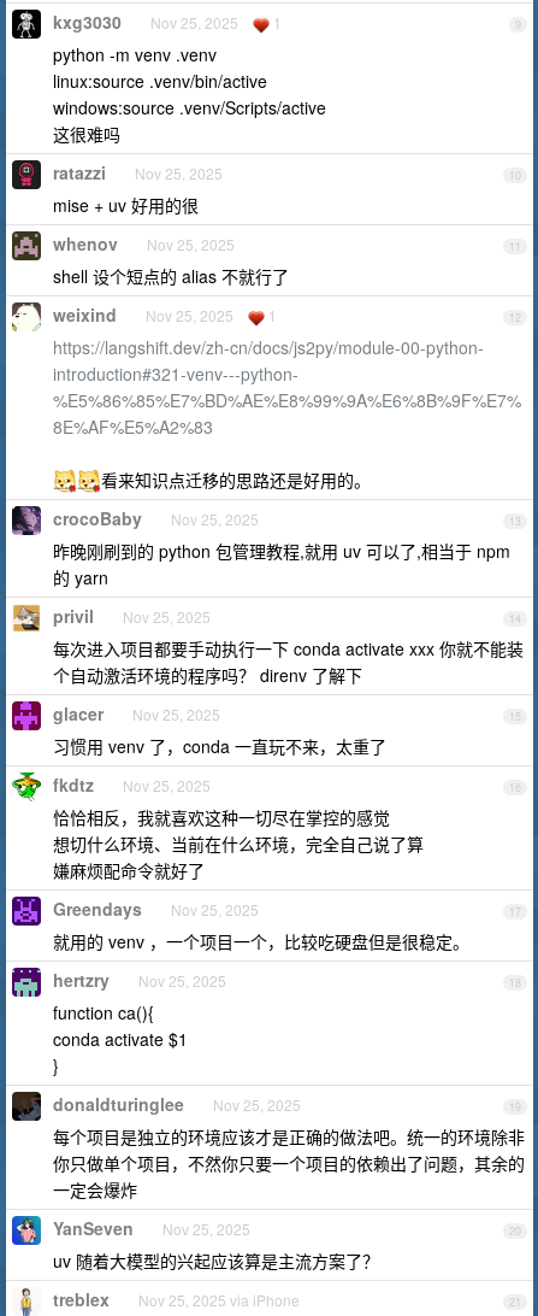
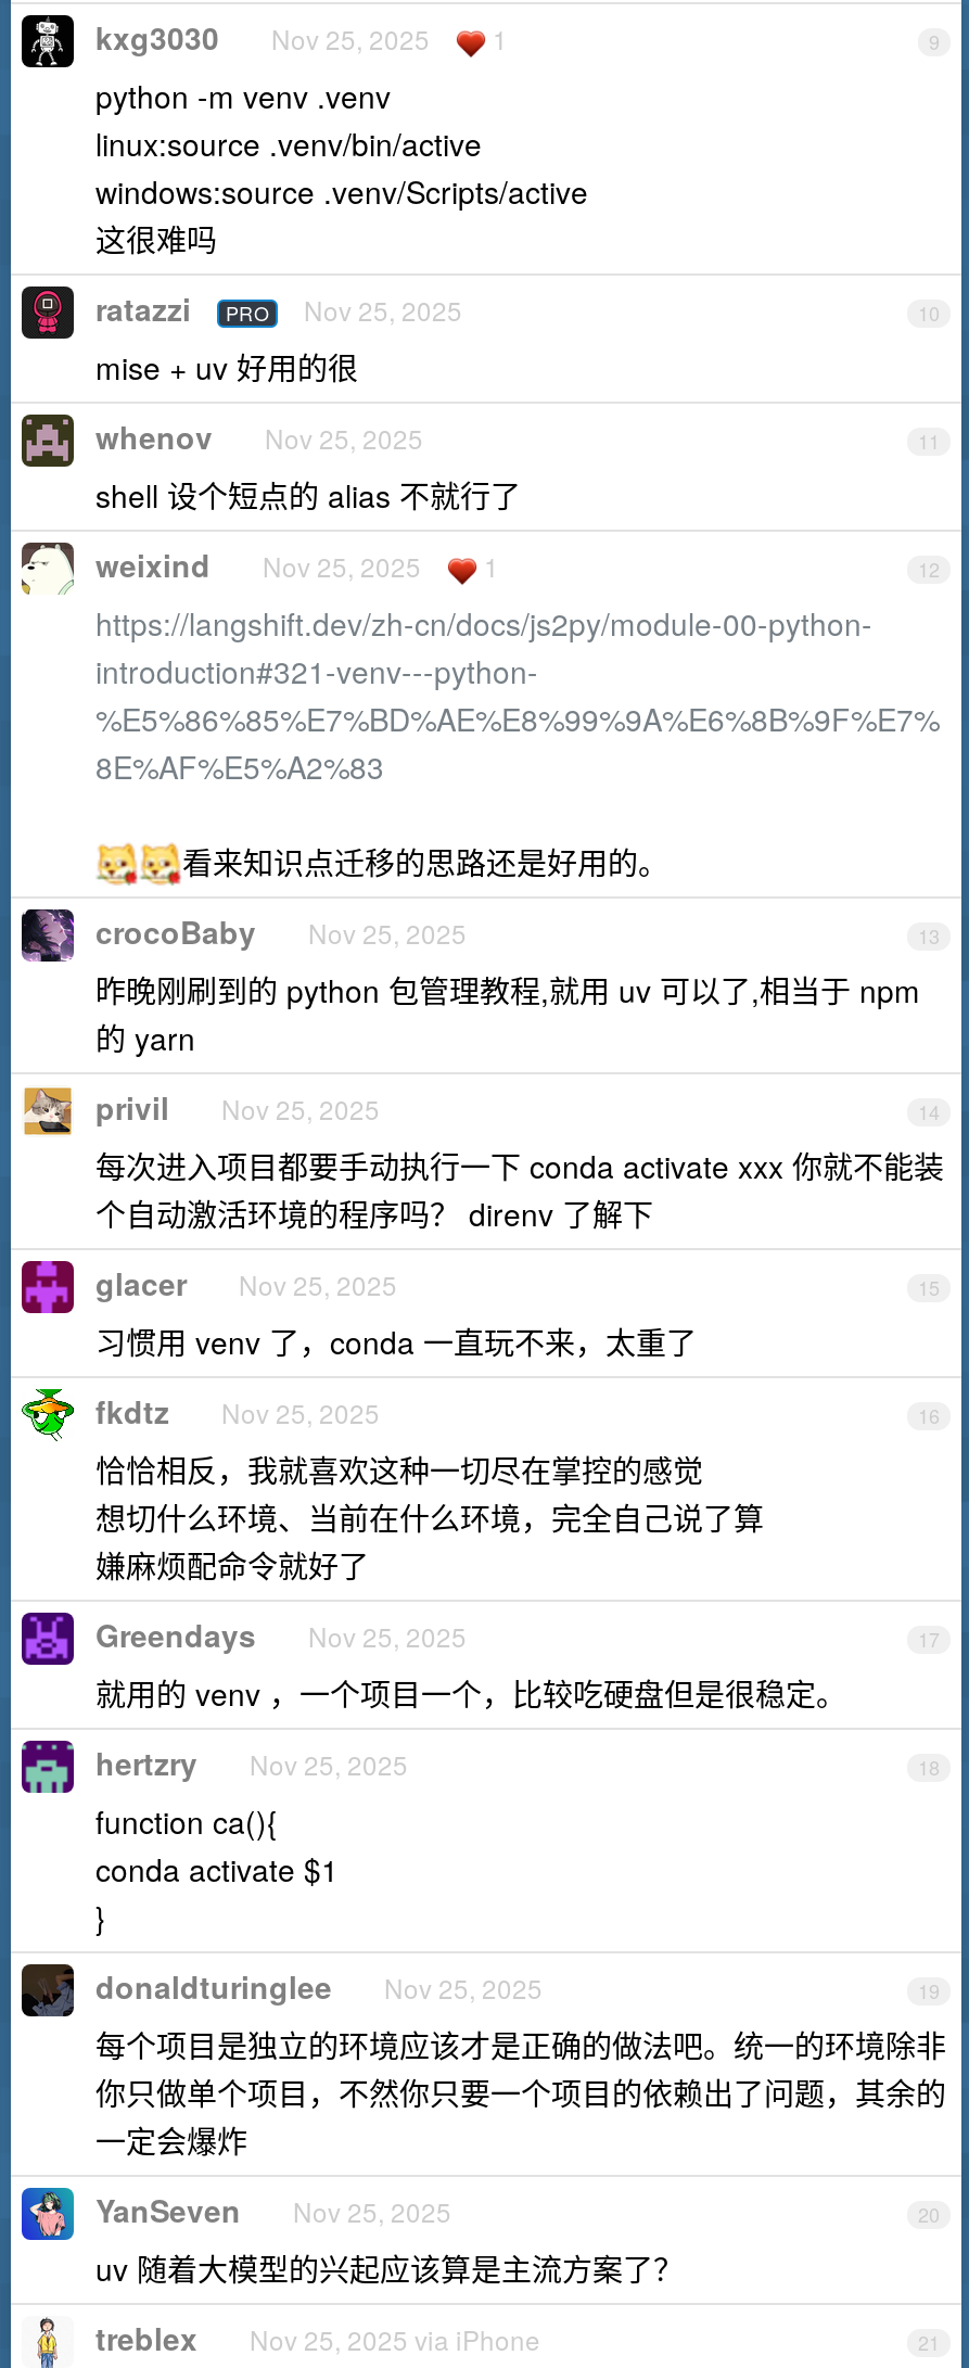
+ PRO
